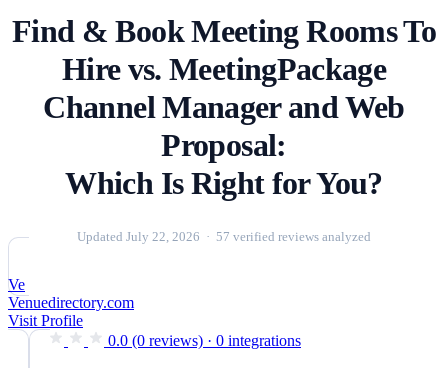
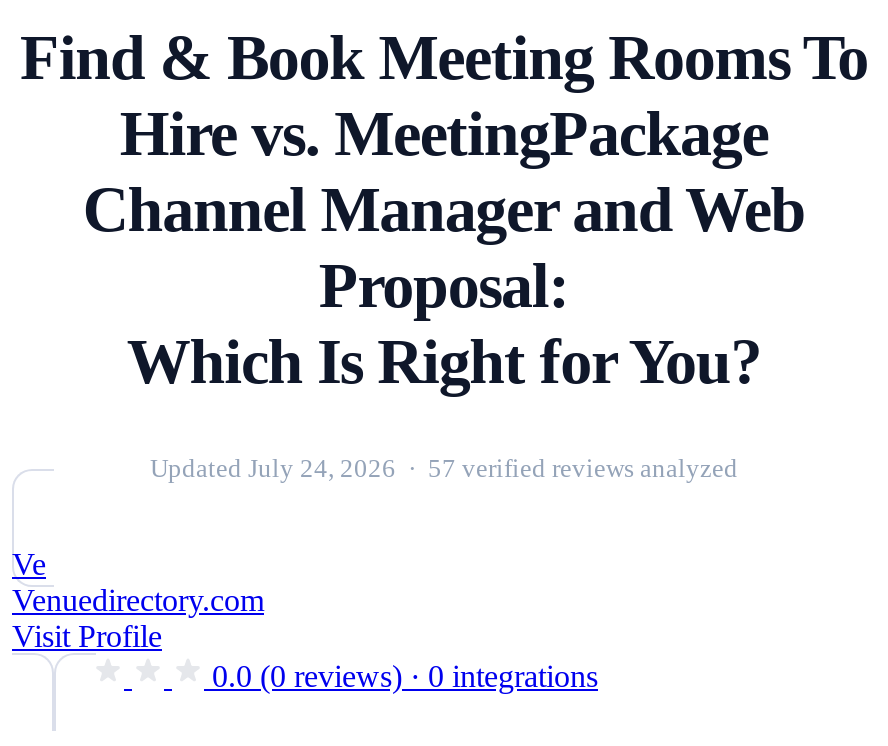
- Updated July 22, 2026 · 57 verified reviews analyzed
+ Updated July 24, 2026 · 57 verified reviews analyzed
